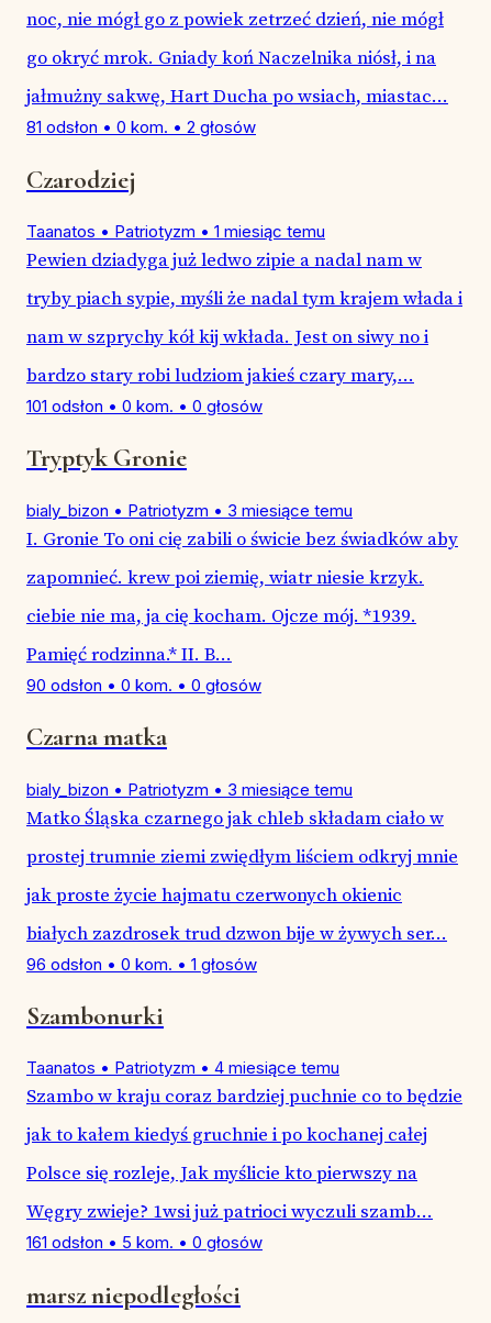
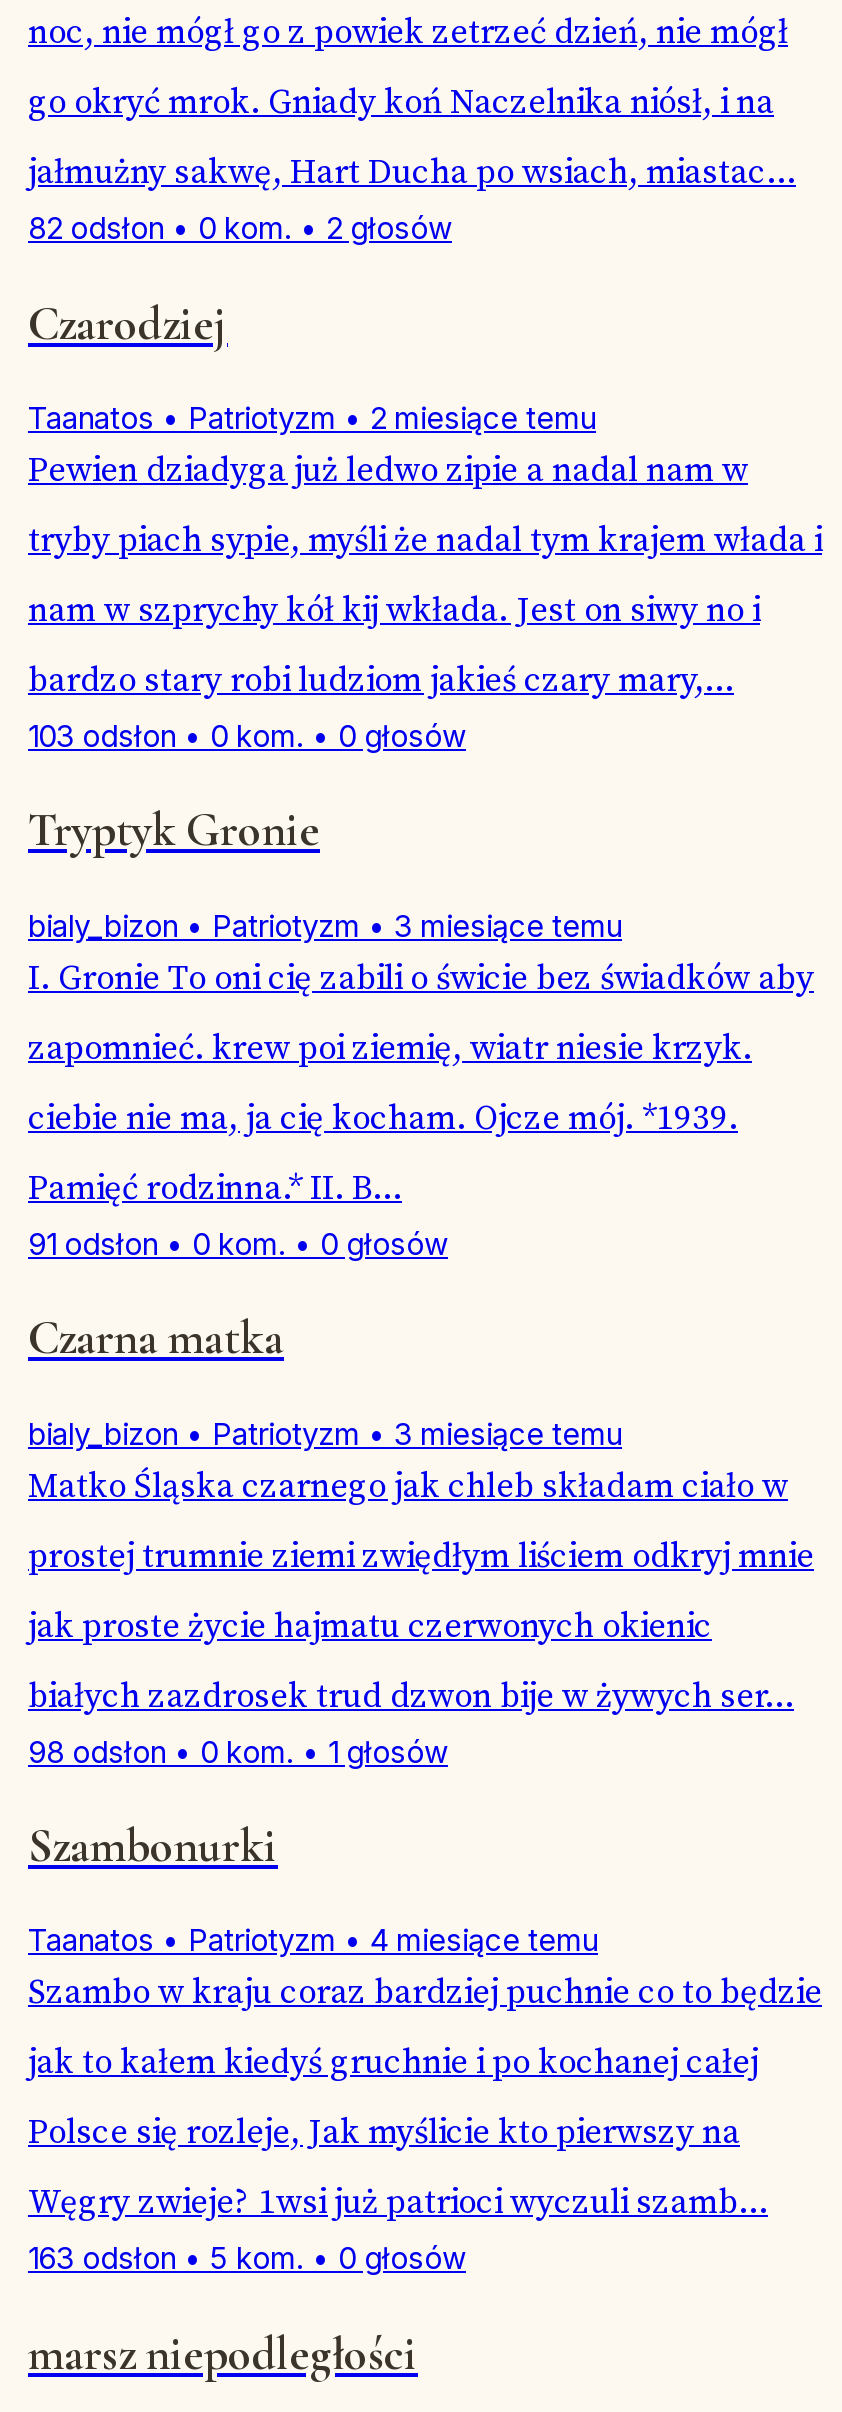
- 81 odsłon • 0 kom. • 2 głosów
+ 82 odsłon • 0 kom. • 2 głosów

- Taanatos • Patriotyzm • 1 miesiąc temu
+ Taanatos • Patriotyzm • 2 miesiące temu

- 101 odsłon • 0 kom. • 0 głosów
+ 103 odsłon • 0 kom. • 0 głosów

- 90 odsłon • 0 kom. • 0 głosów
+ 91 odsłon • 0 kom. • 0 głosów

- 96 odsłon • 0 kom. • 1 głosów
+ 98 odsłon • 0 kom. • 1 głosów

- 161 odsłon • 5 kom. • 0 głosów
+ 163 odsłon • 5 kom. • 0 głosów
